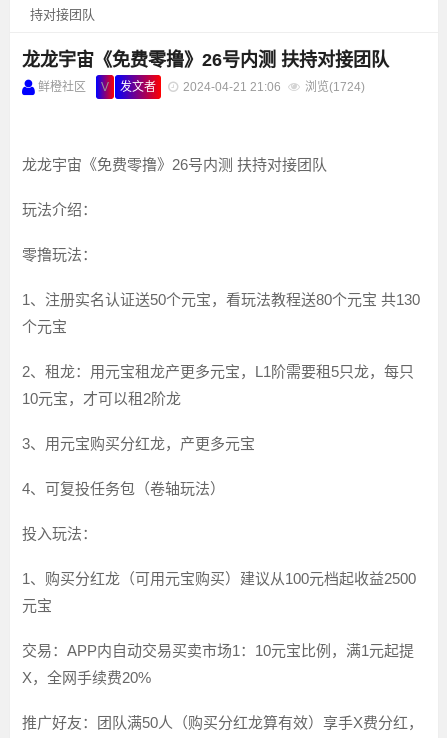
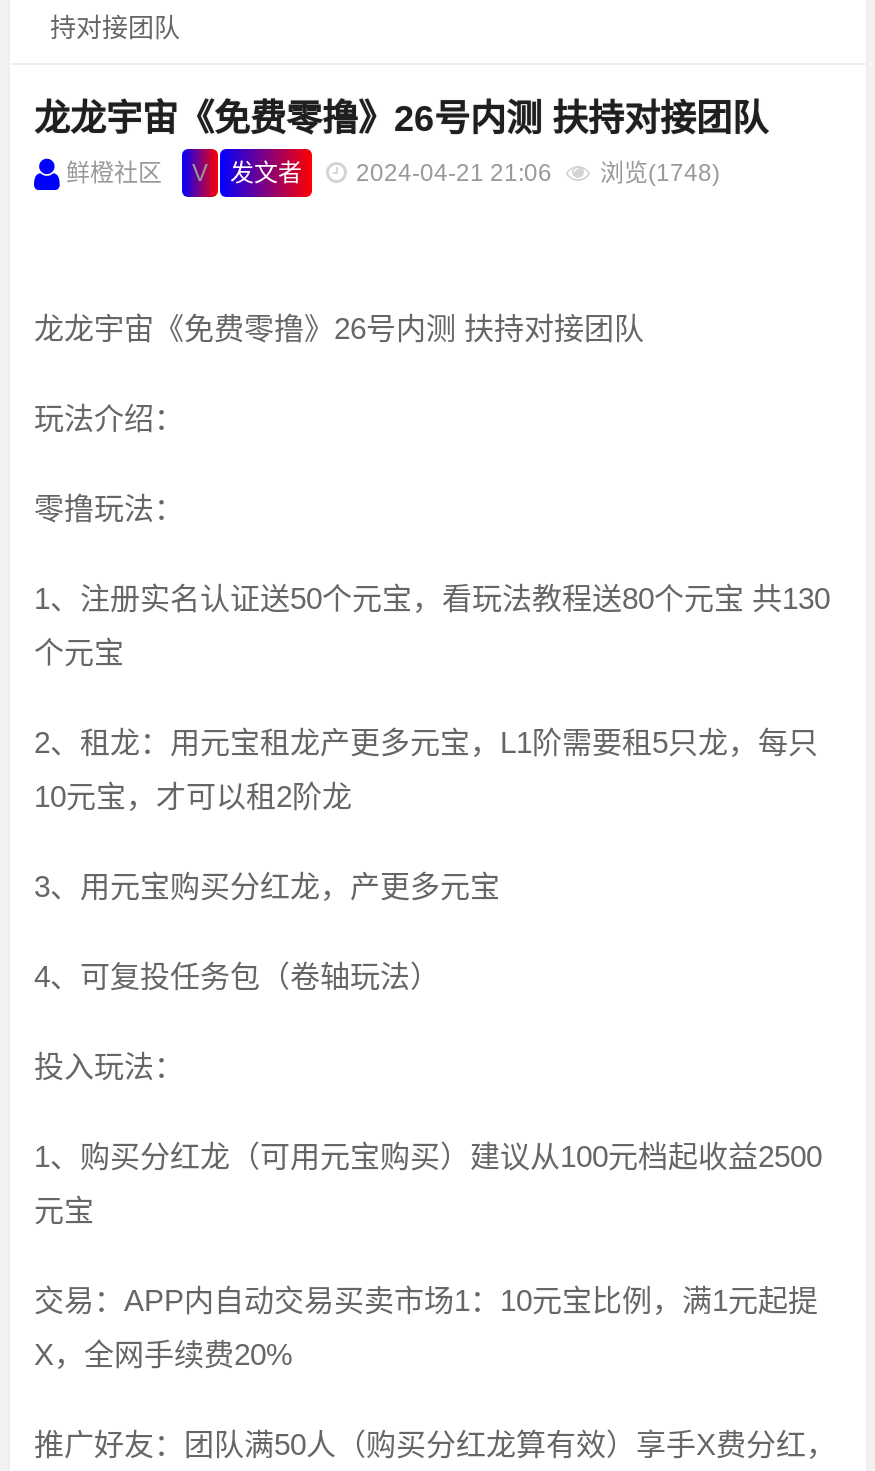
- 浏览(1724)
+ 浏览(1748)
